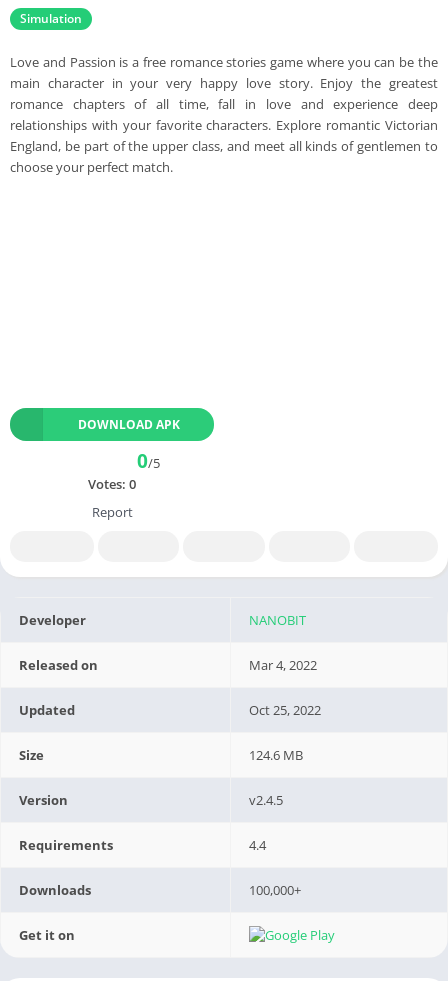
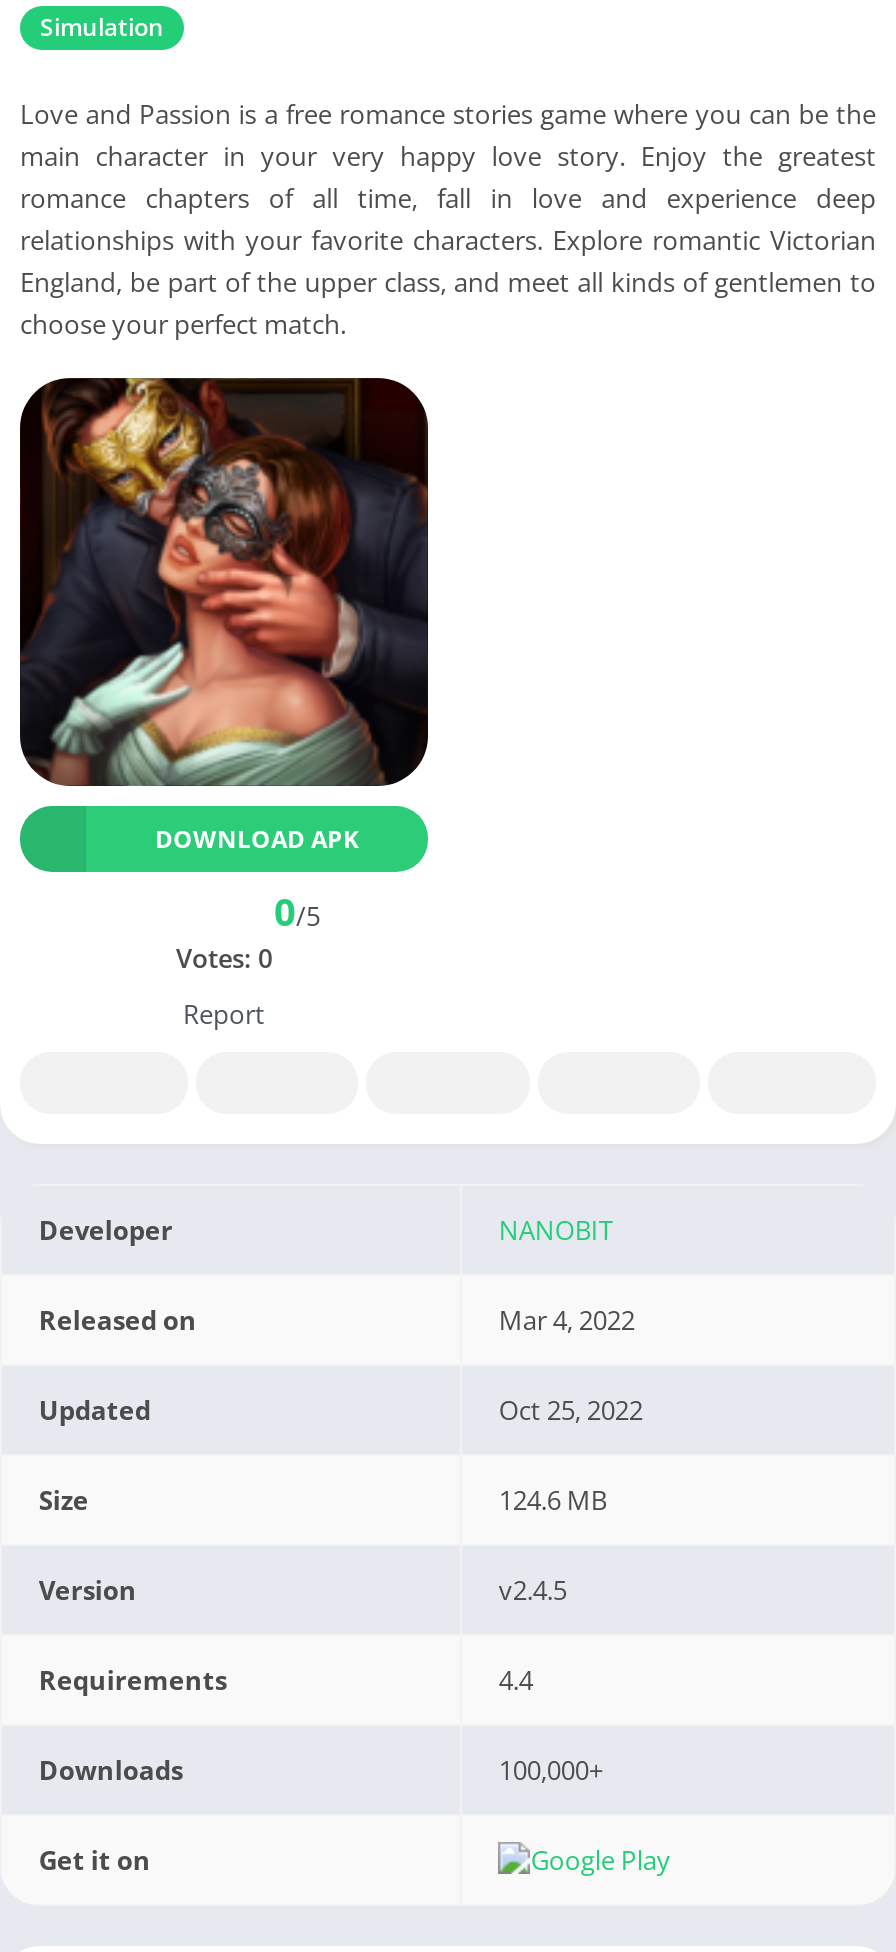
+ [image]
